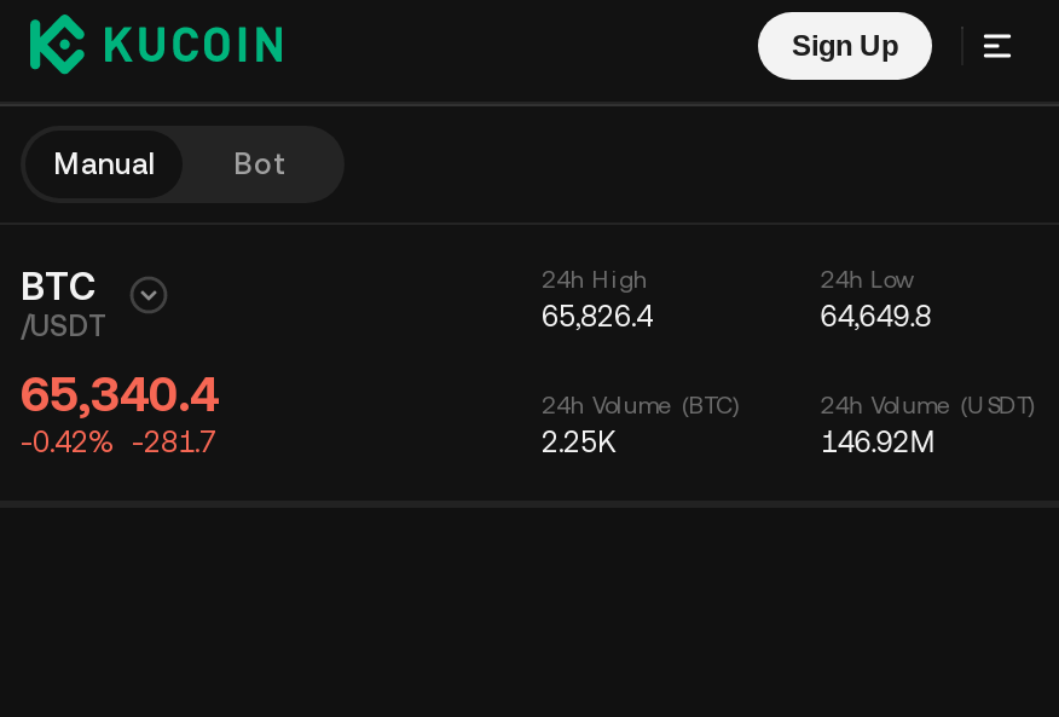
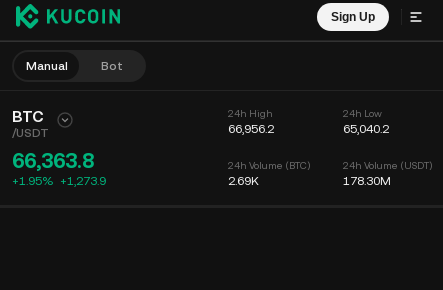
- 65,826.4
+ 66,956.2

- 64,649.8
+ 65,040.2

- 65,340.4
- -0.42% -281.7
+ 66,363.8
+ +1.95% +1,273.9

- 2.25K
+ 2.69K

- 146.92M
+ 178.30M
